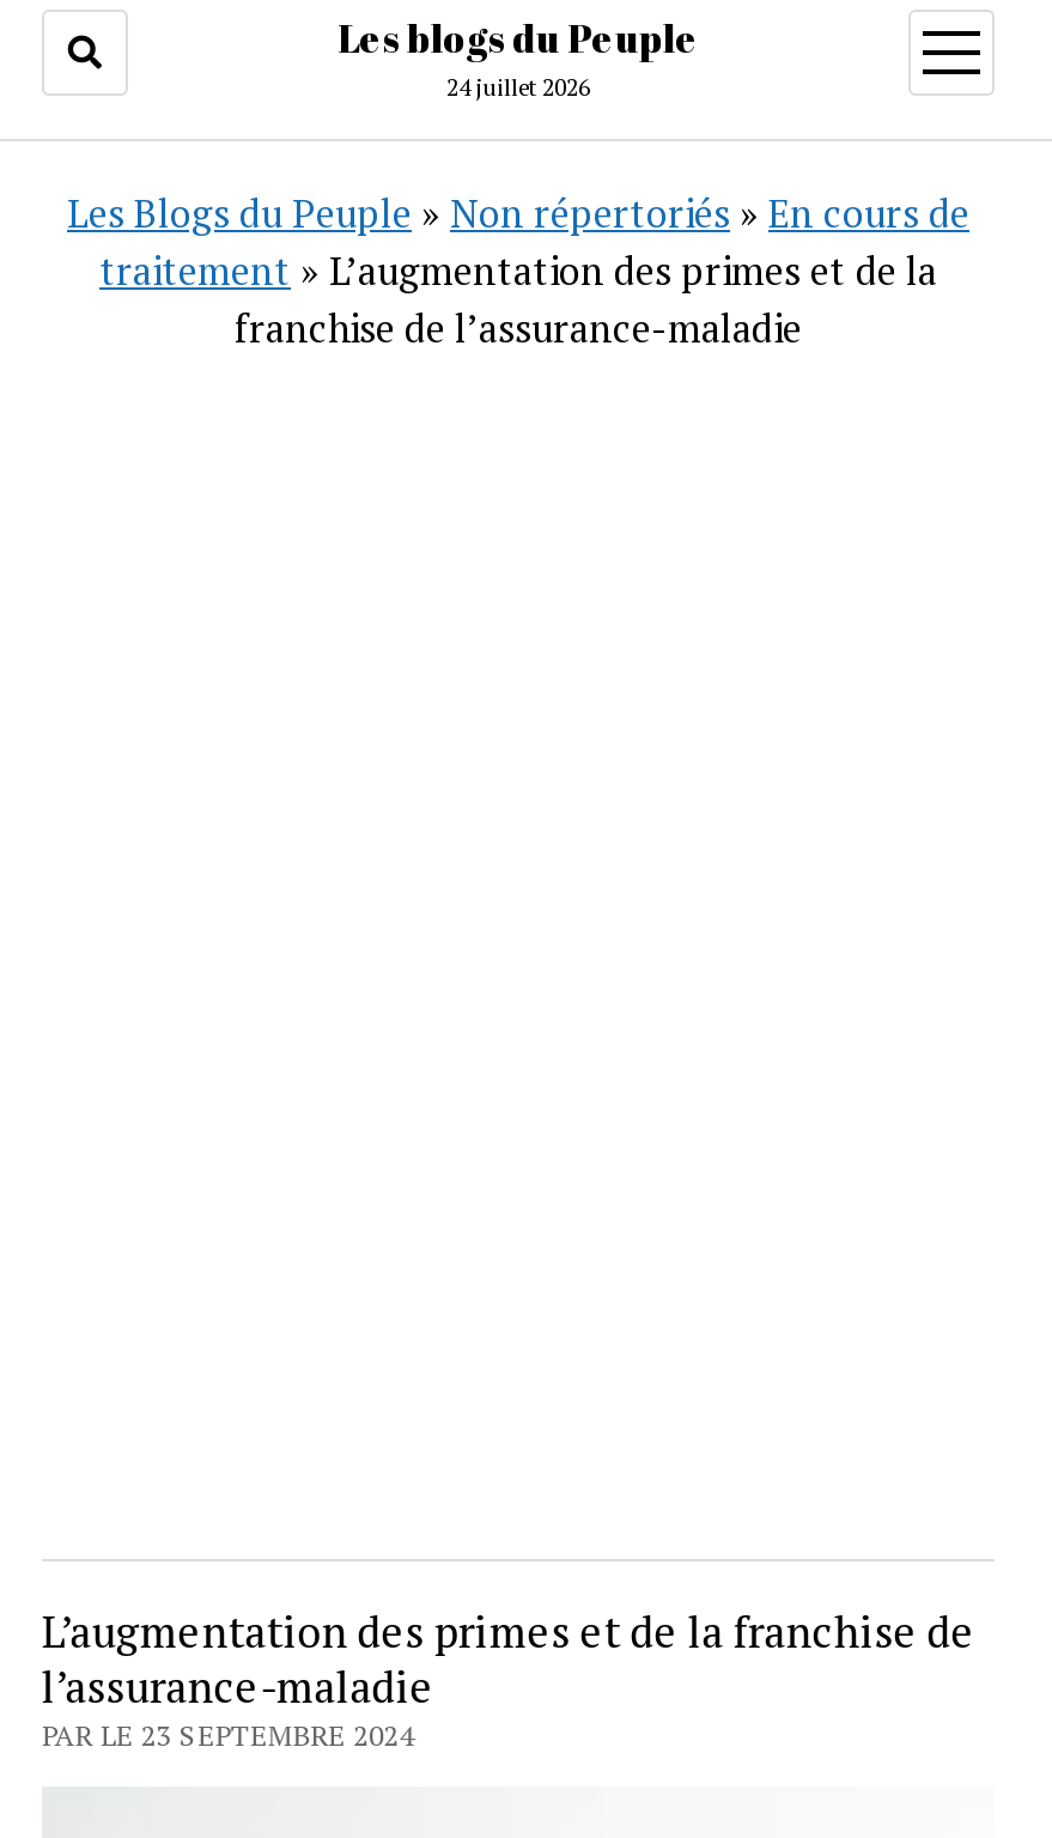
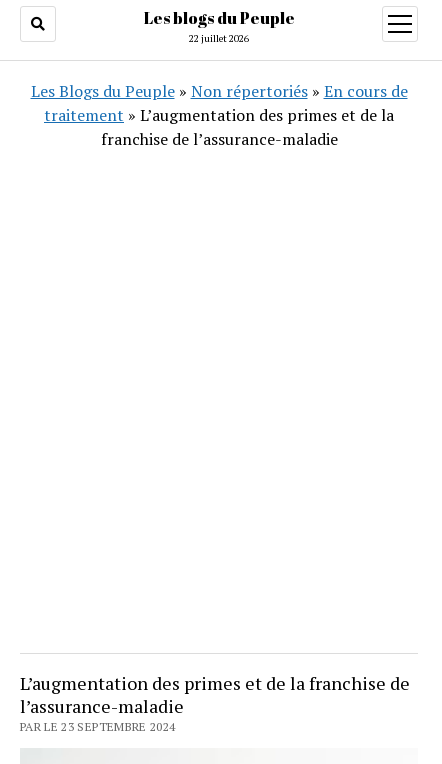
- 24 juillet 2026
+ 22 juillet 2026
